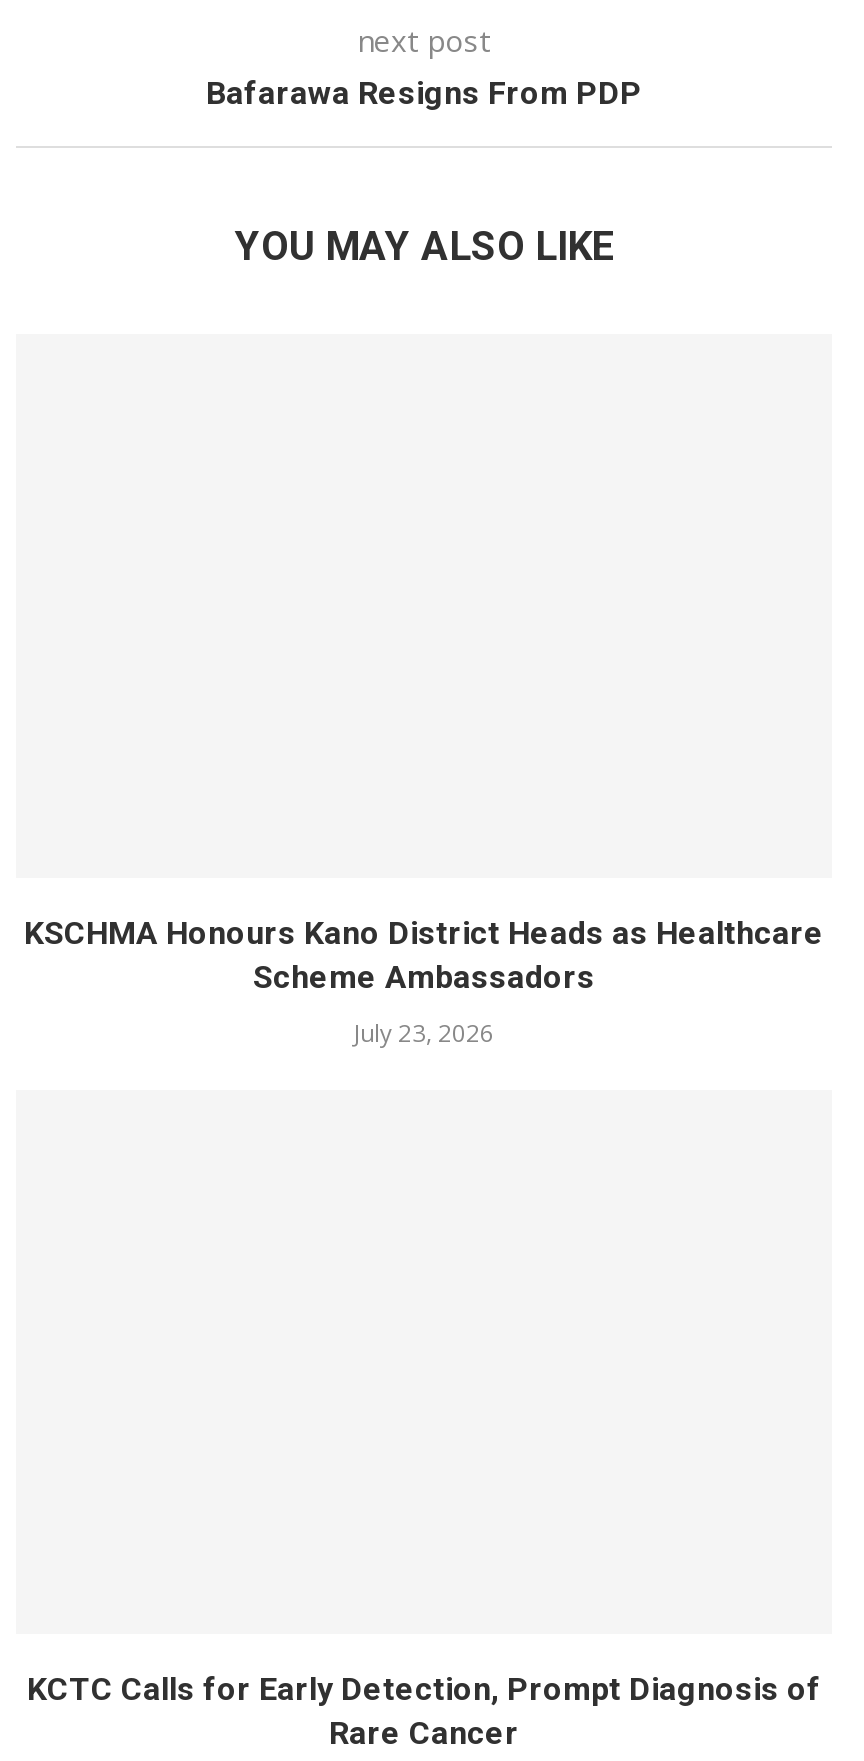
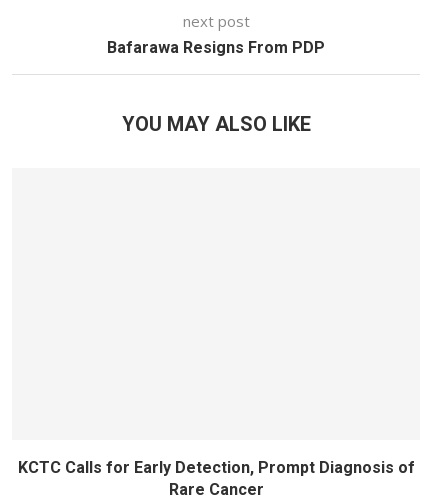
- KSCHMA Honours Kano District Heads as Healthcare
- Scheme Ambassadors
- July 23, 2026
